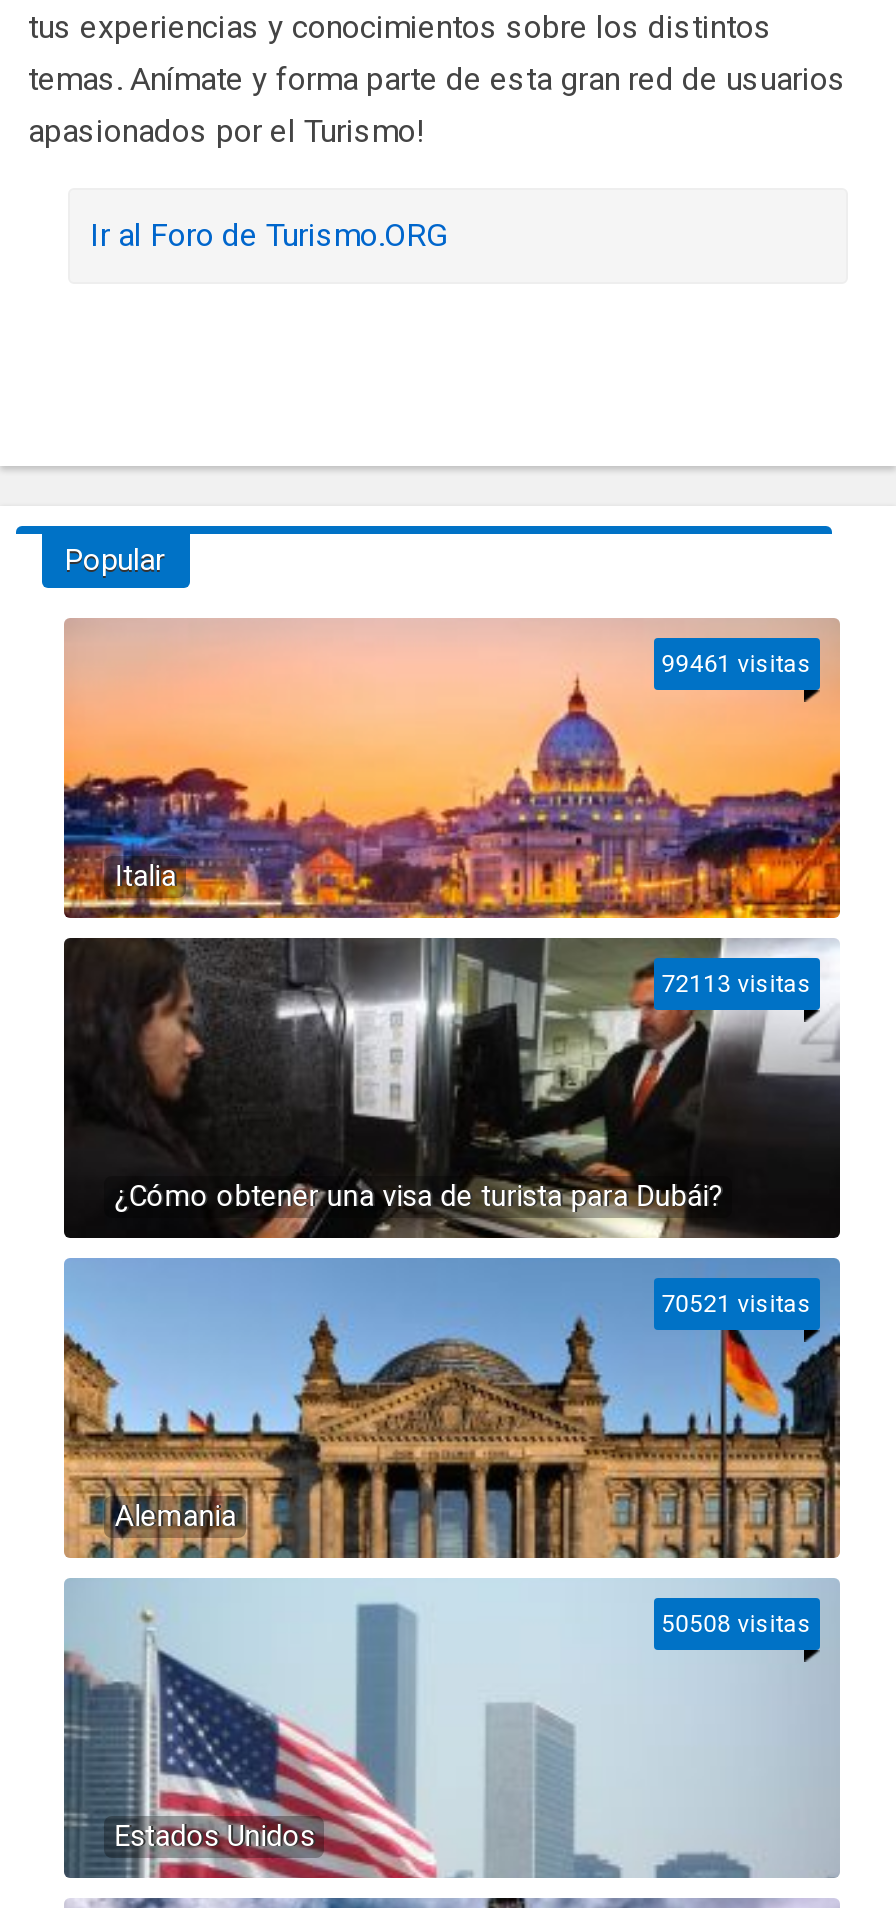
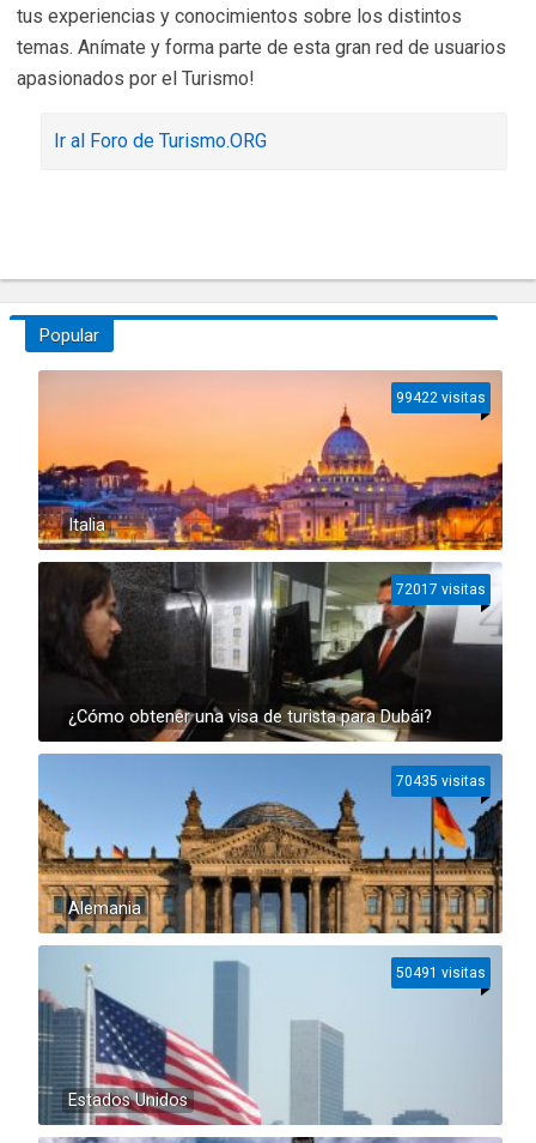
- 99461 visitas
+ 99422 visitas

- 72113 visitas
+ 72017 visitas

- 70521 visitas
+ 70435 visitas

- 50508 visitas
+ 50491 visitas
